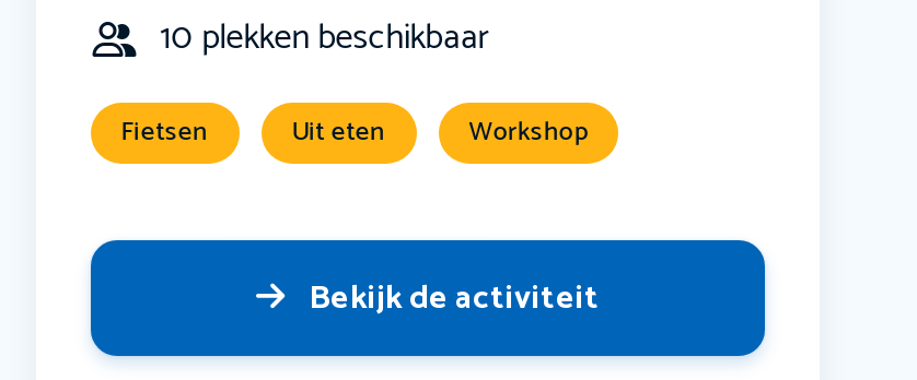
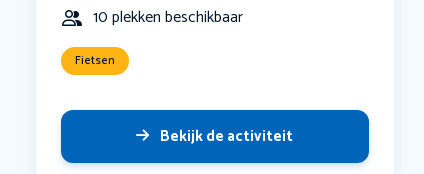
- Uit eten
- Workshop
